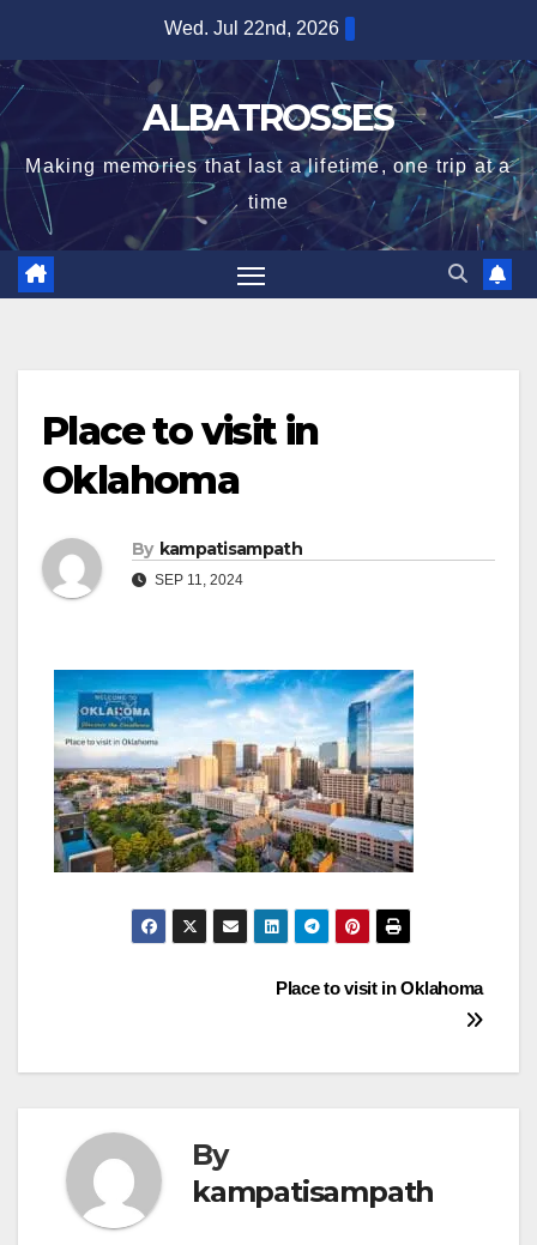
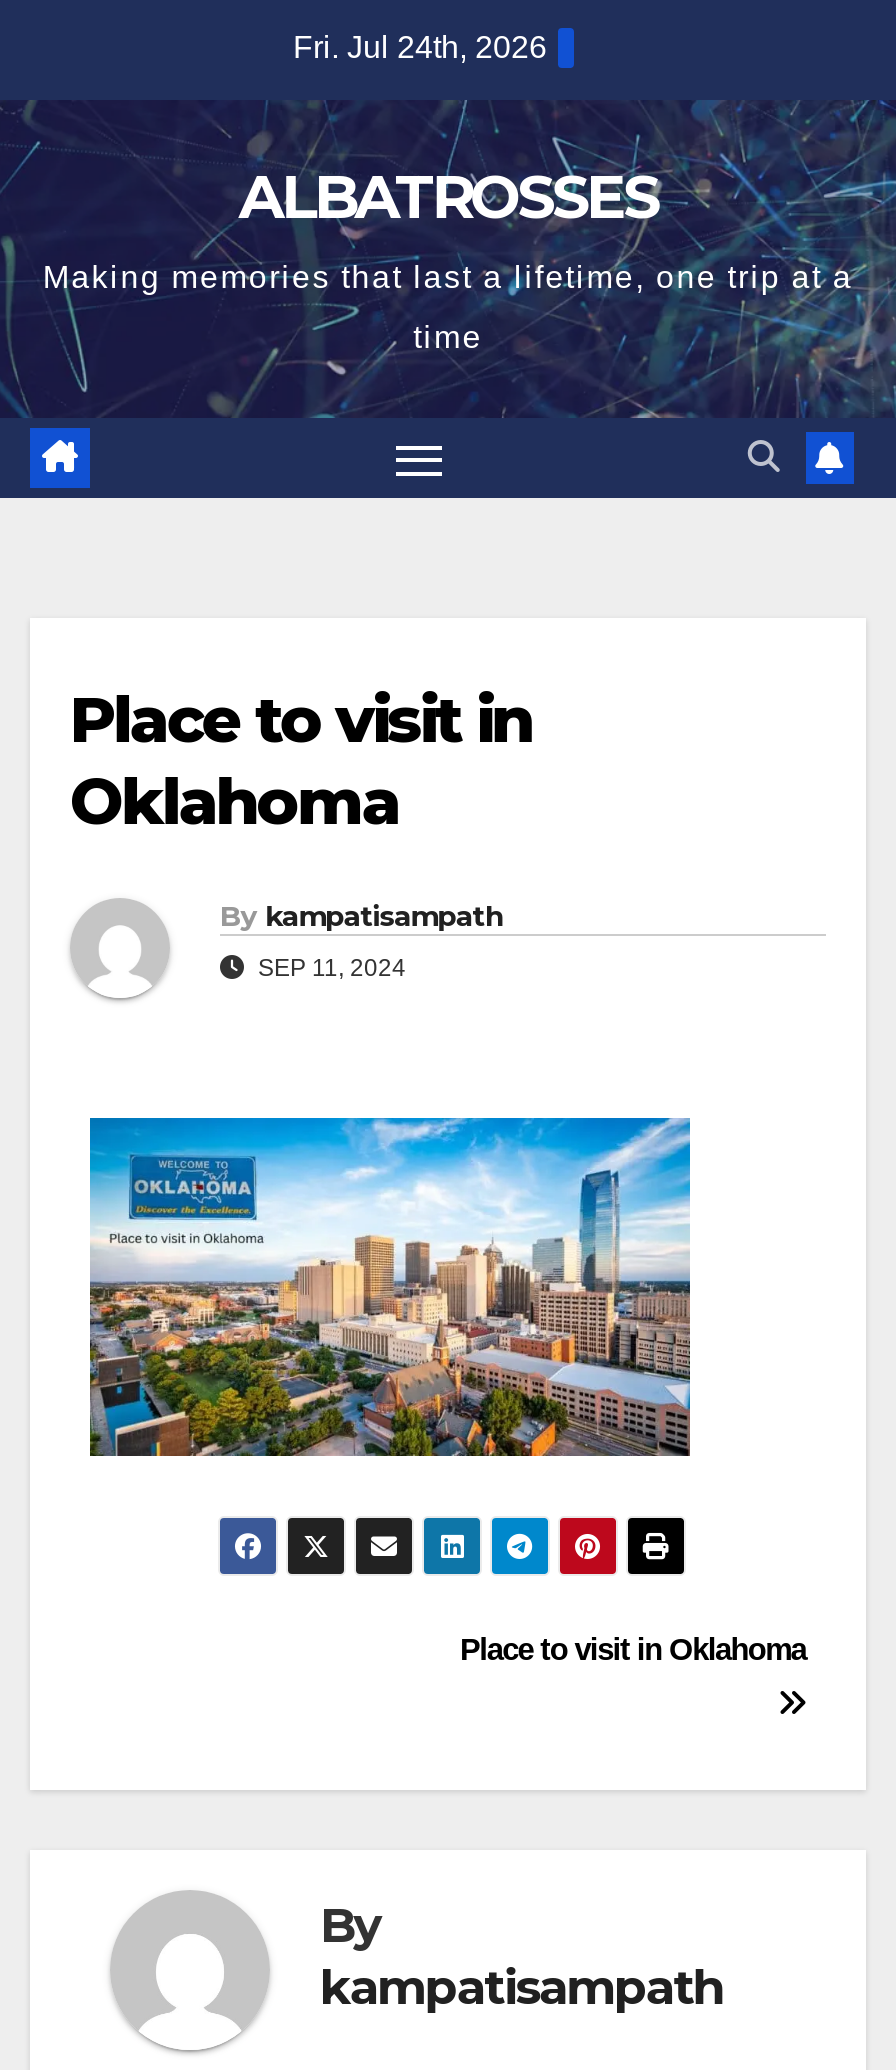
- Wed. Jul 22nd, 2026
+ Fri. Jul 24th, 2026
